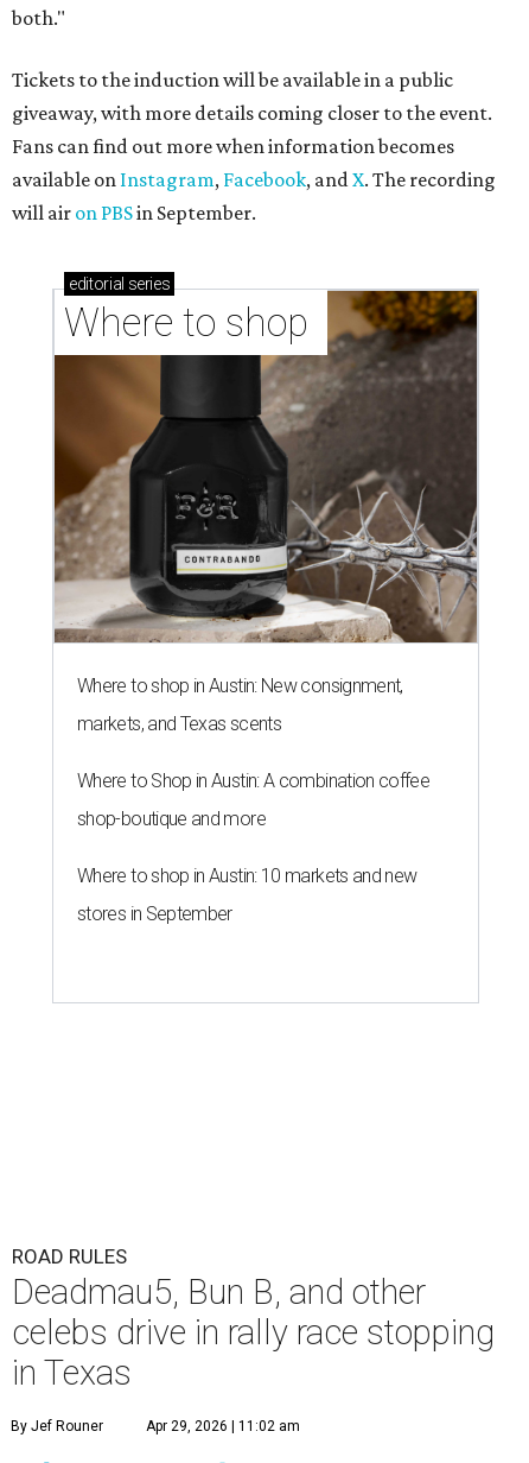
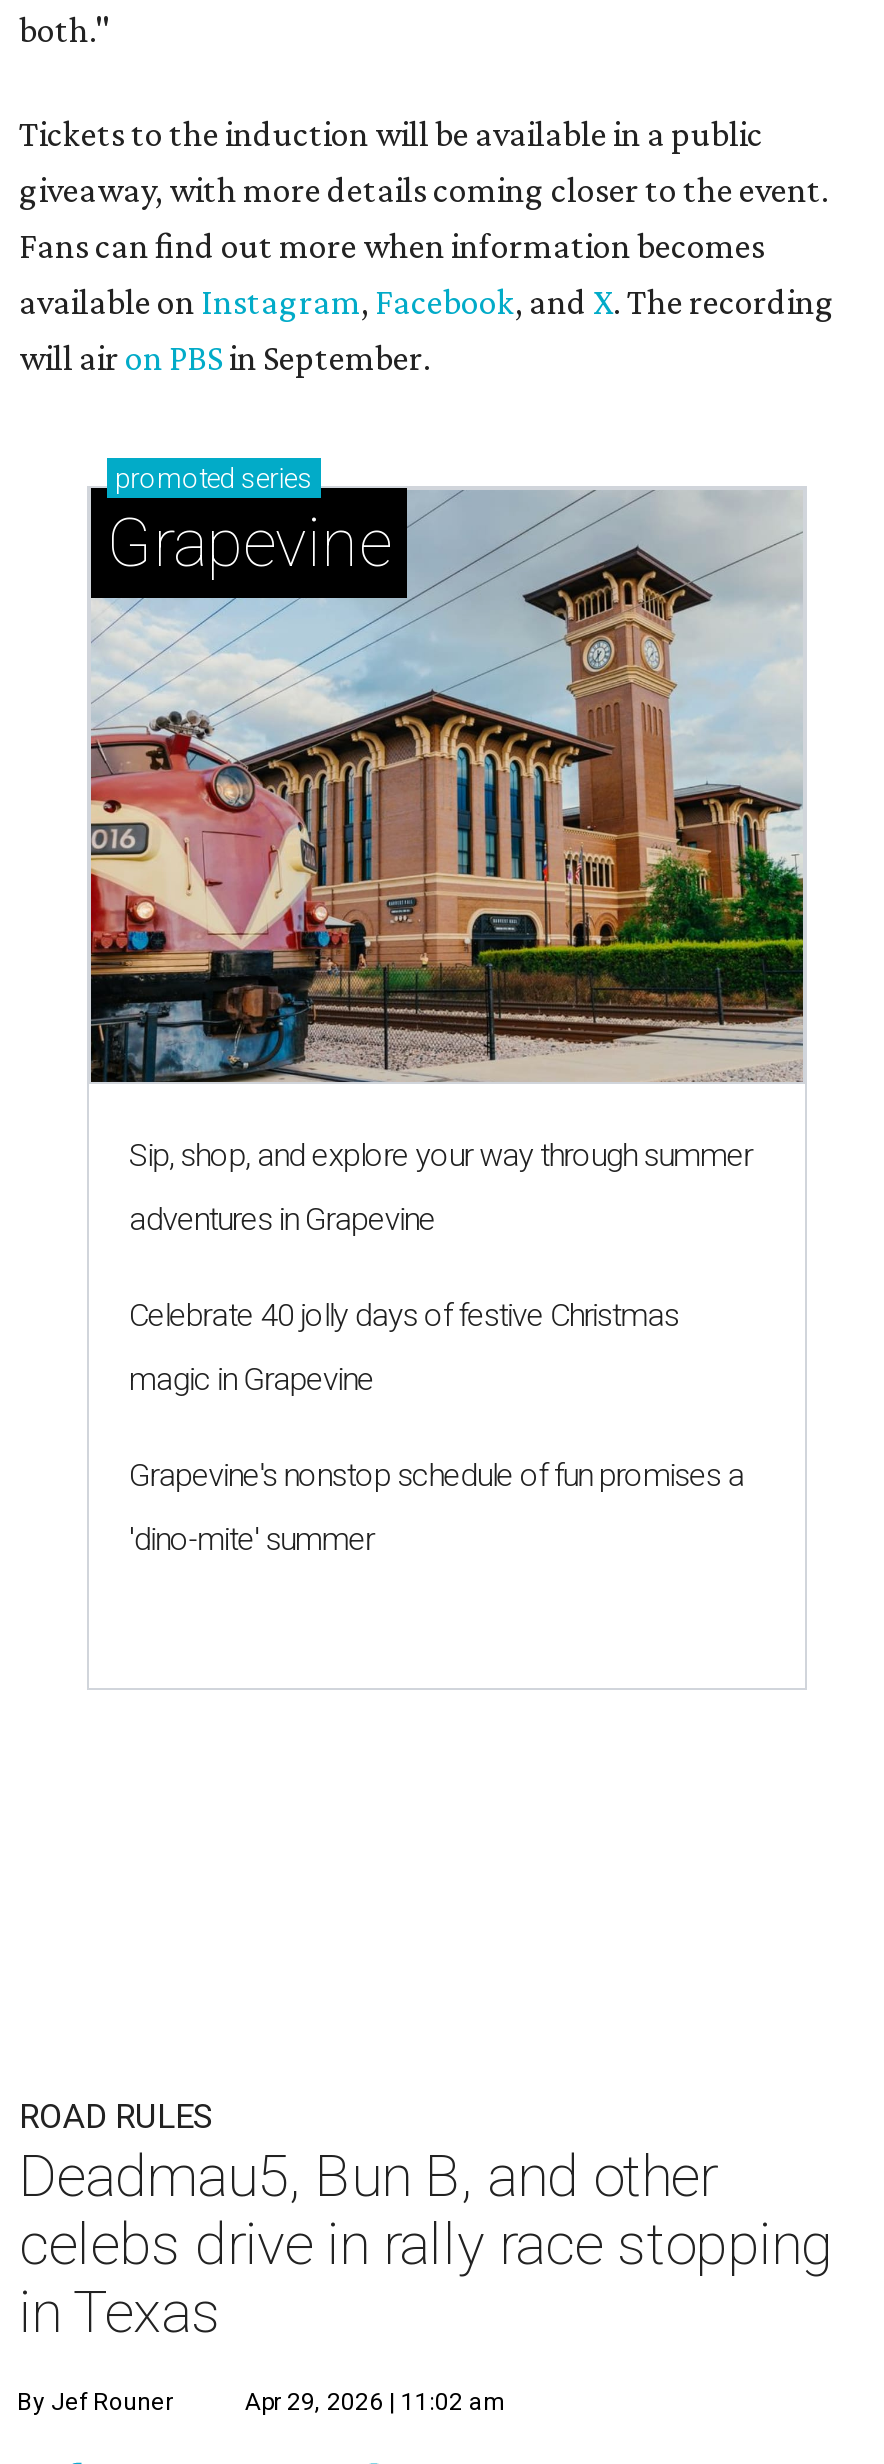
- [image]
- editorial series
- Where to shop
+ [image]
+ promoted series
+ Grapevine

- Where to shop in Austin: New consignment,
+ Sip, shop, and explore your way through summer

- markets, and Texas scents
+ adventures in Grapevine

- Where to Shop in Austin: A combination coffee
+ Celebrate 40 jolly days of festive Christmas

- shop-boutique and more
+ magic in Grapevine

- Where to shop in Austin: 10 markets and new
+ Grapevine's nonstop schedule of fun promises a

- stores in September
+ 'dino-mite' summer
